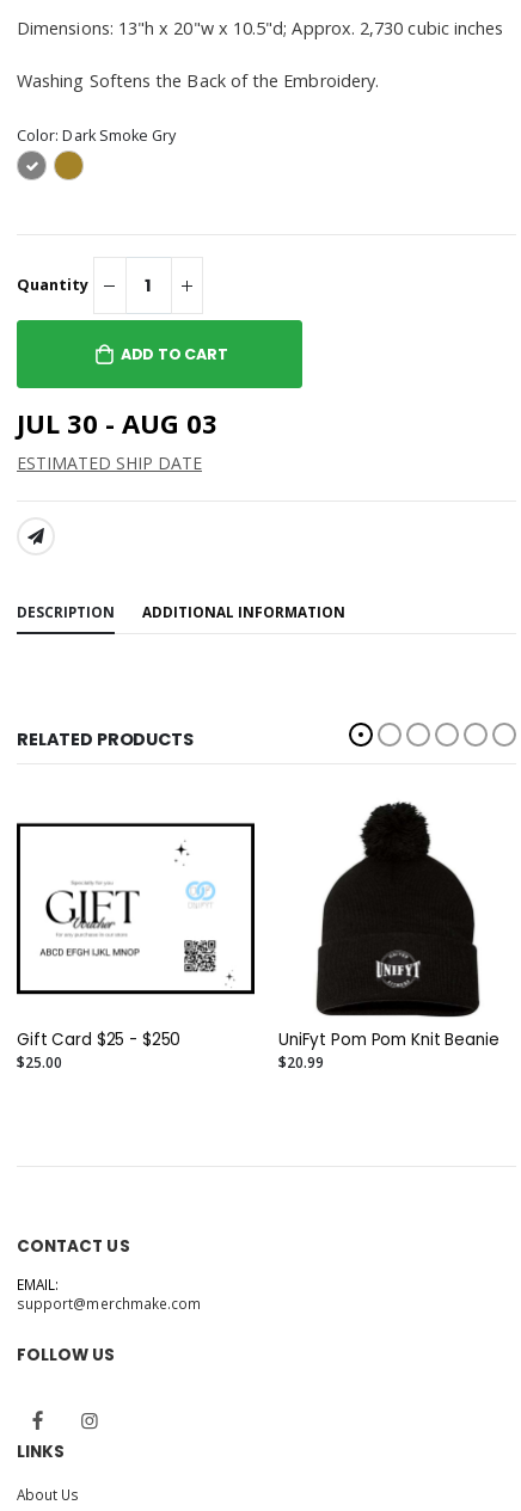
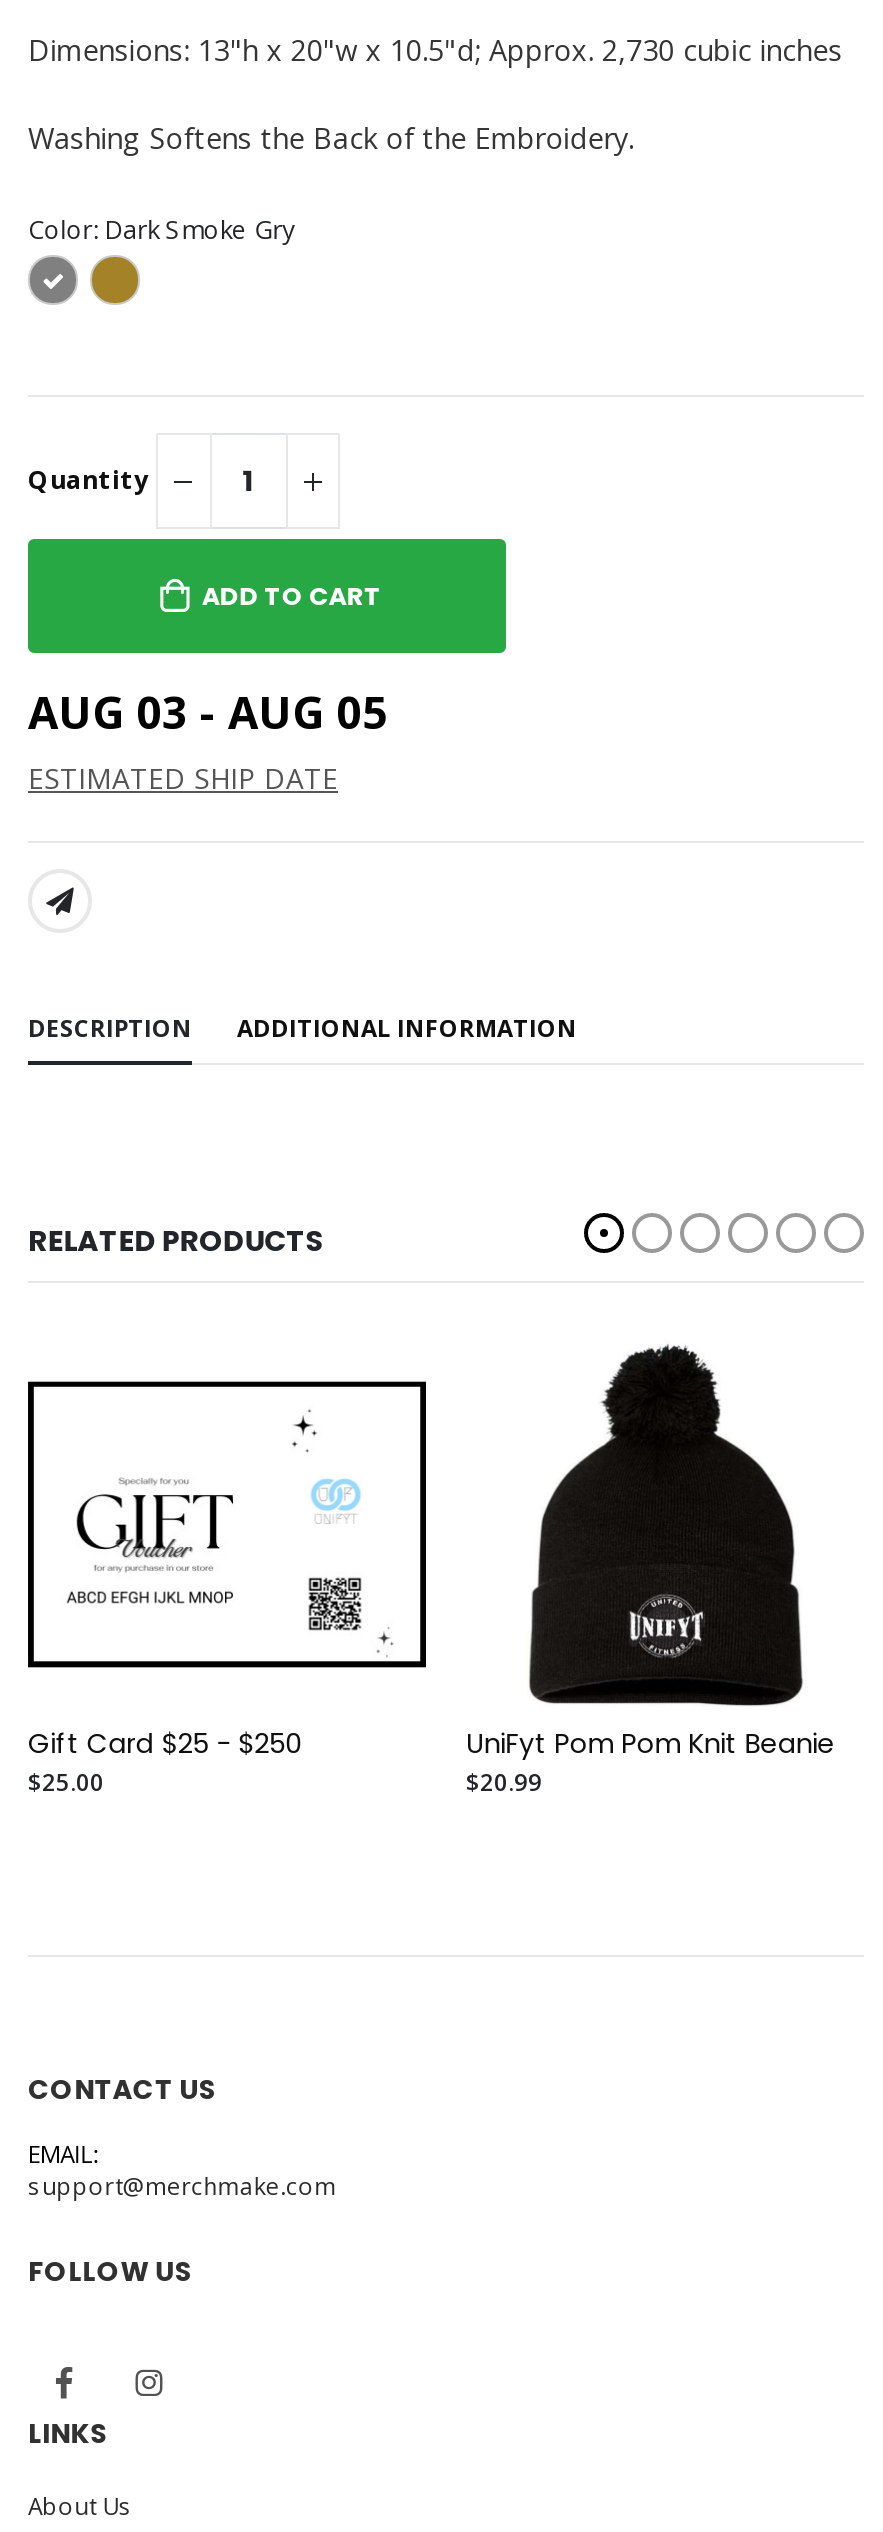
- JUL 30 - AUG 03
+ AUG 03 - AUG 05
